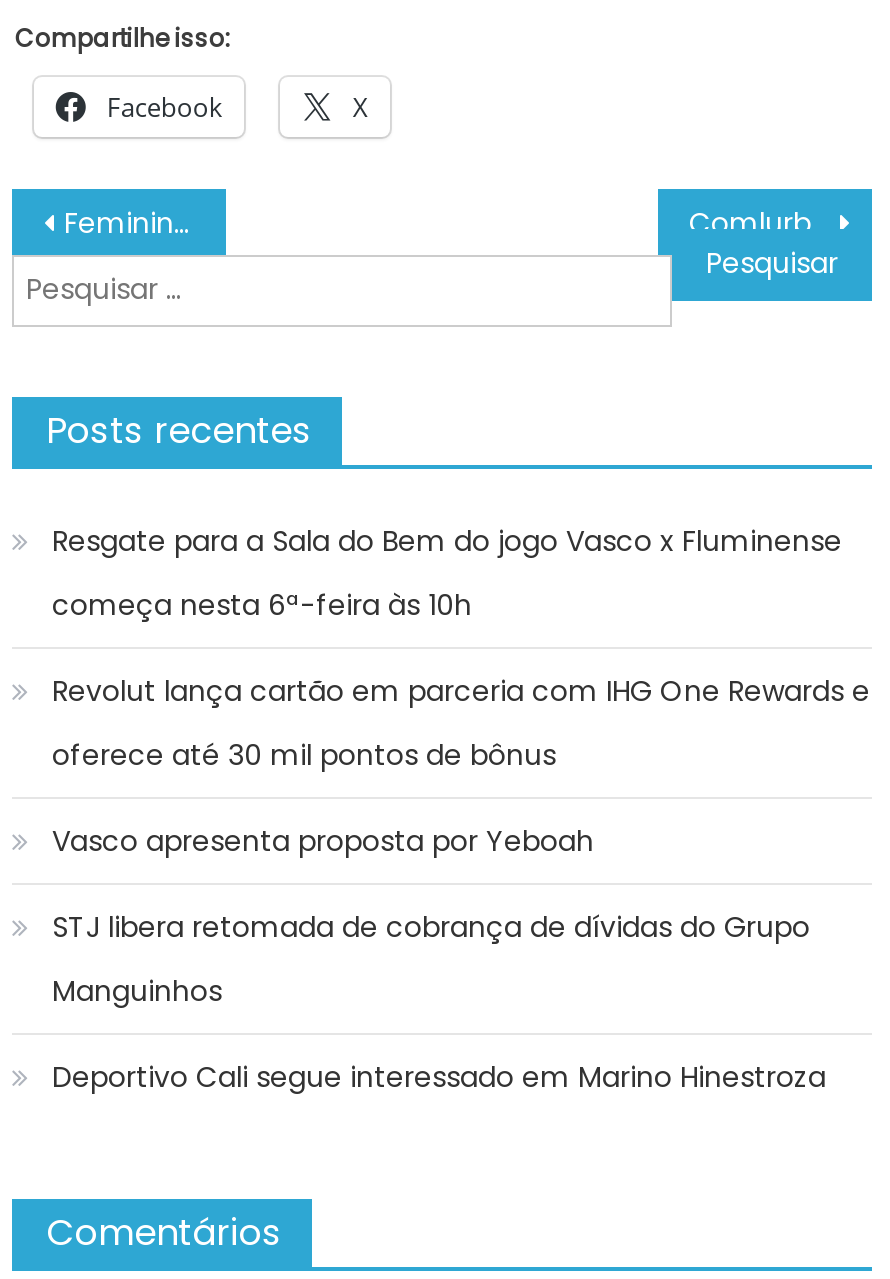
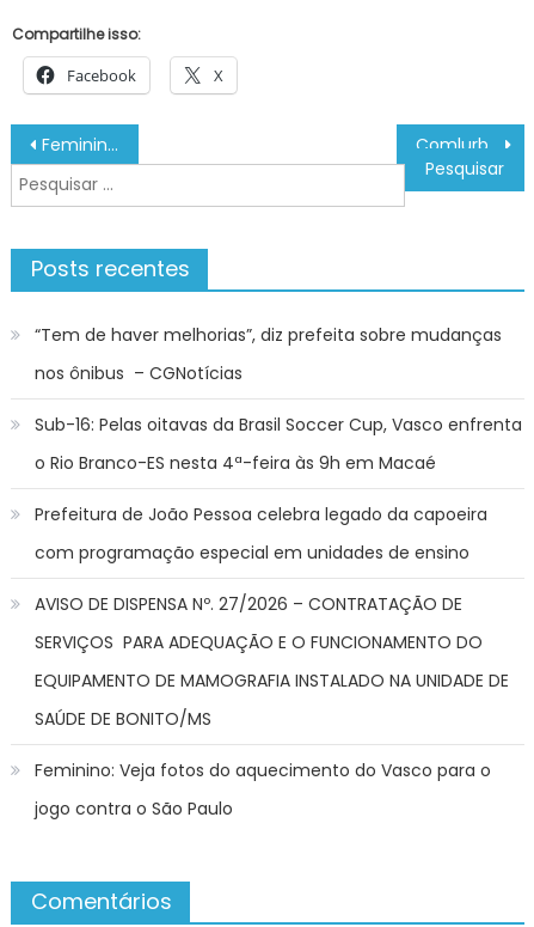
- Resgate para a Sala do Bem do jogo Vasco x Fluminense
- começa nesta 6ª-feira às 10h
- Revolut lança cartão em parceria com IHG One Rewards e
- oferece até 30 mil pontos de bônus
- Vasco apresenta proposta por Yeboah
- STJ libera retomada de cobrança de dívidas do Grupo
- Manguinhos
- Deportivo Cali segue interessado em Marino Hinestroza
+ “Tem de haver melhorias”, diz prefeita sobre mudanças
+ nos ônibus – CGNotícias
+ Sub-16: Pelas oitavas da Brasil Soccer Cup, Vasco enfrenta
+ o Rio Branco-ES nesta 4ª-feira às 9h em Macaé
+ Prefeitura de João Pessoa celebra legado da capoeira
+ com programação especial em unidades de ensino
+ AVISO DE DISPENSA Nº. 27/2026 – CONTRATAÇÃO DE
+ SERVIÇOS PARA ADEQUAÇÃO E O FUNCIONAMENTO DO
+ EQUIPAMENTO DE MAMOGRAFIA INSTALADO NA UNIDADE DE
+ SAÚDE DE BONITO/MS
+ Feminino: Veja fotos do aquecimento do Vasco para o
+ jogo contra o São Paulo
